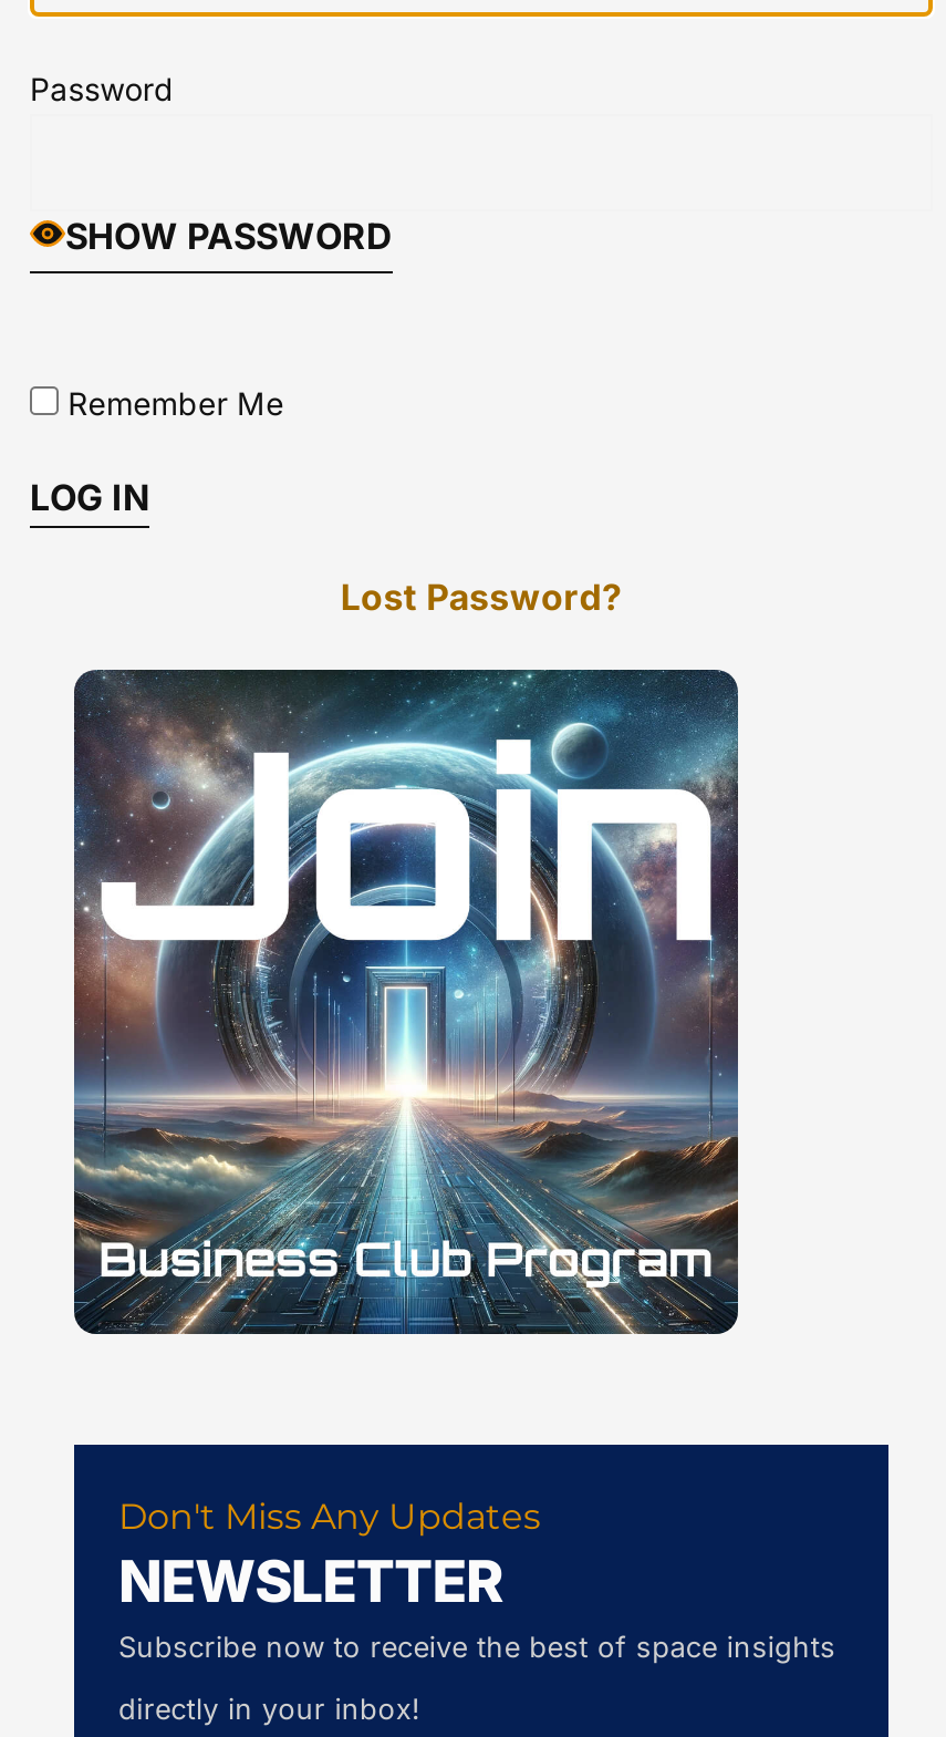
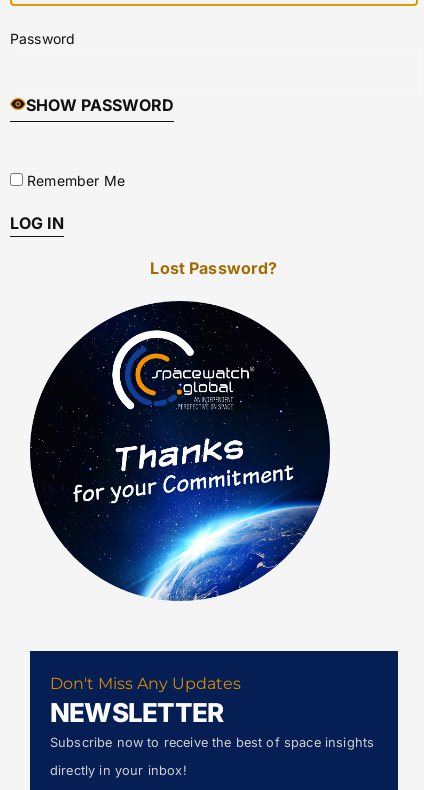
- [image]
+ [image]
